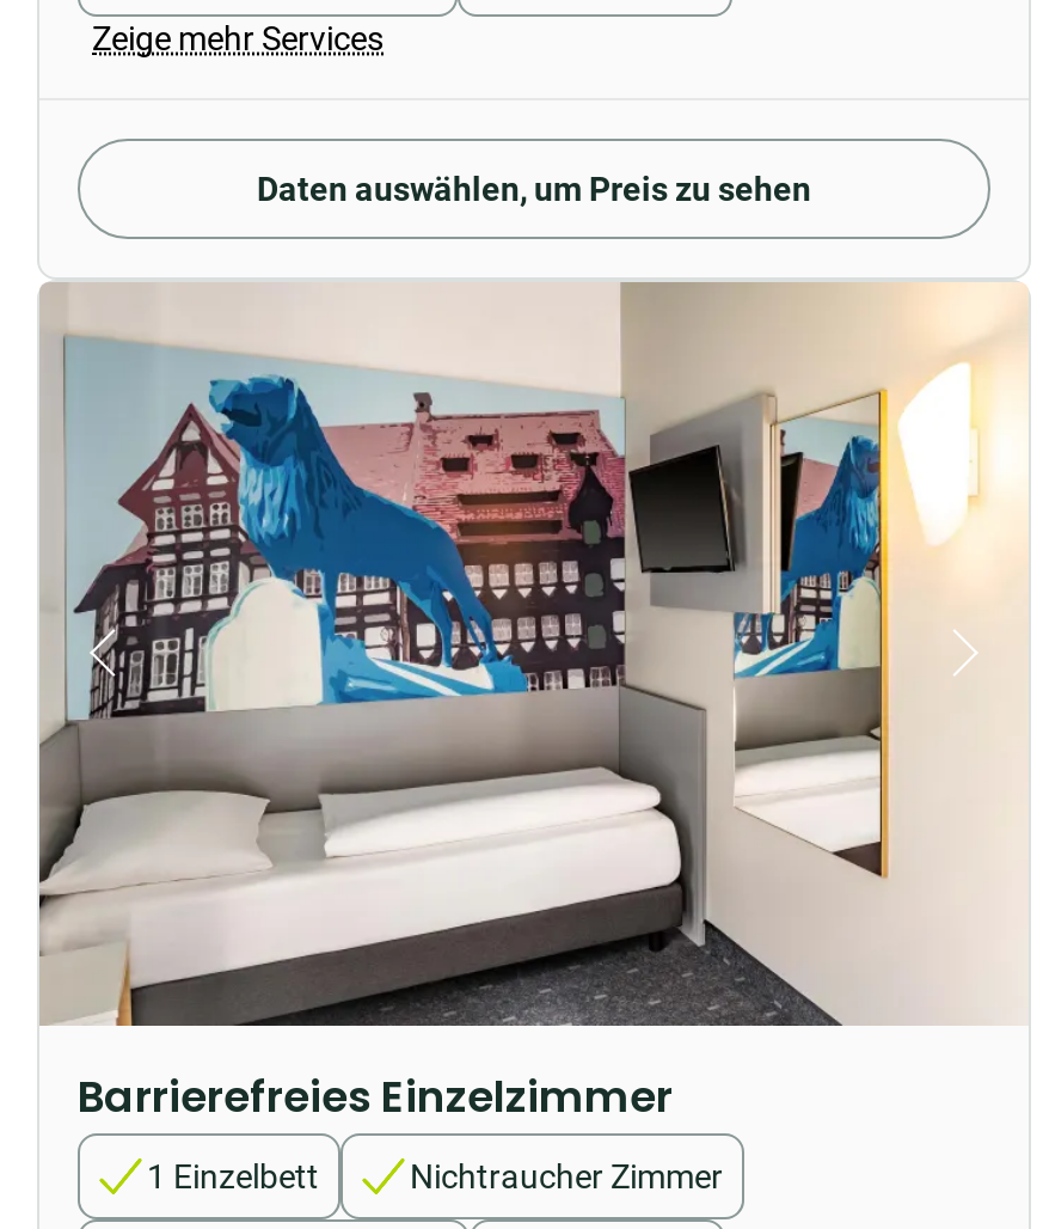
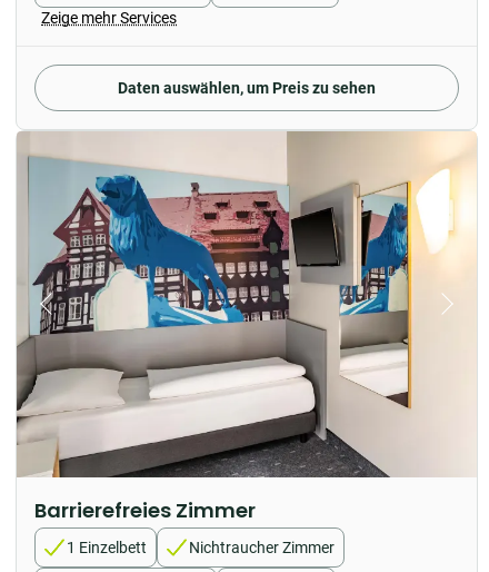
- Barrierefreies Einzelzimmer
+ Barrierefreies Zimmer
